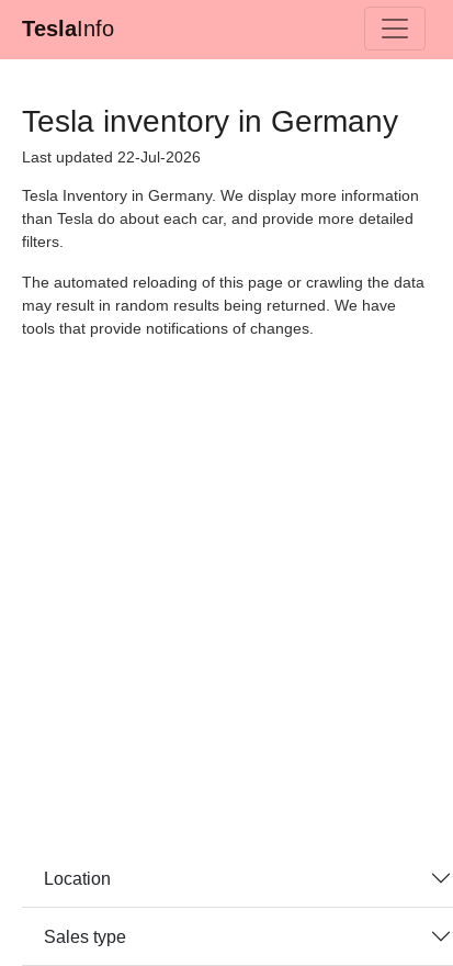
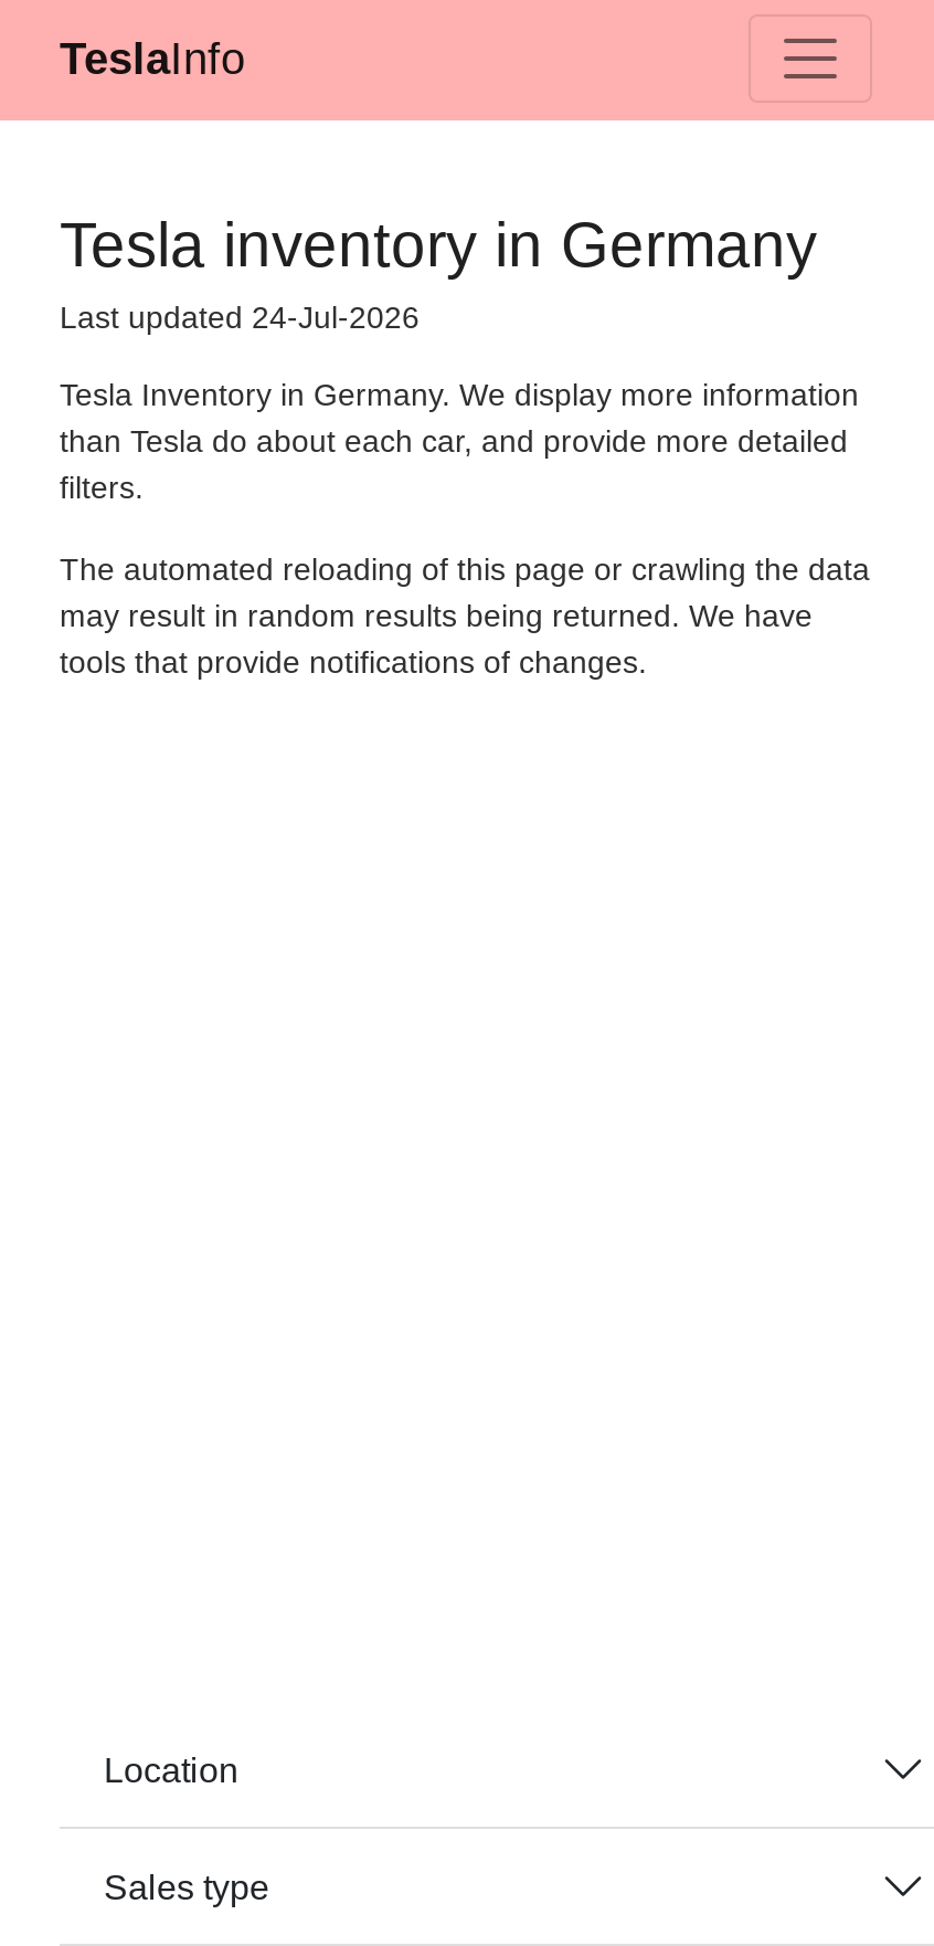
- Last updated 22-Jul-2026
+ Last updated 24-Jul-2026
